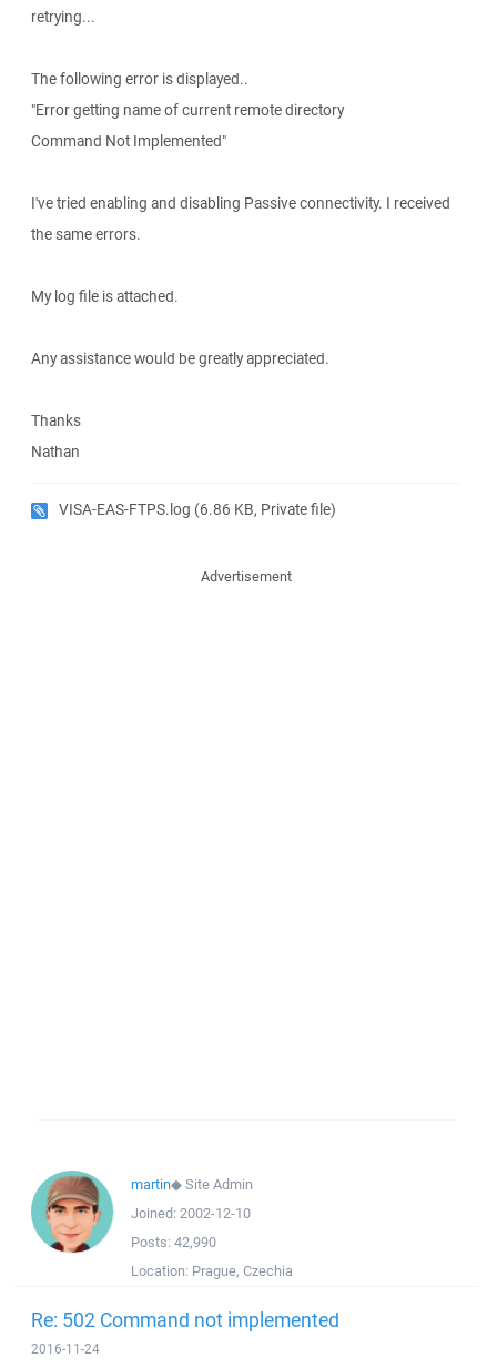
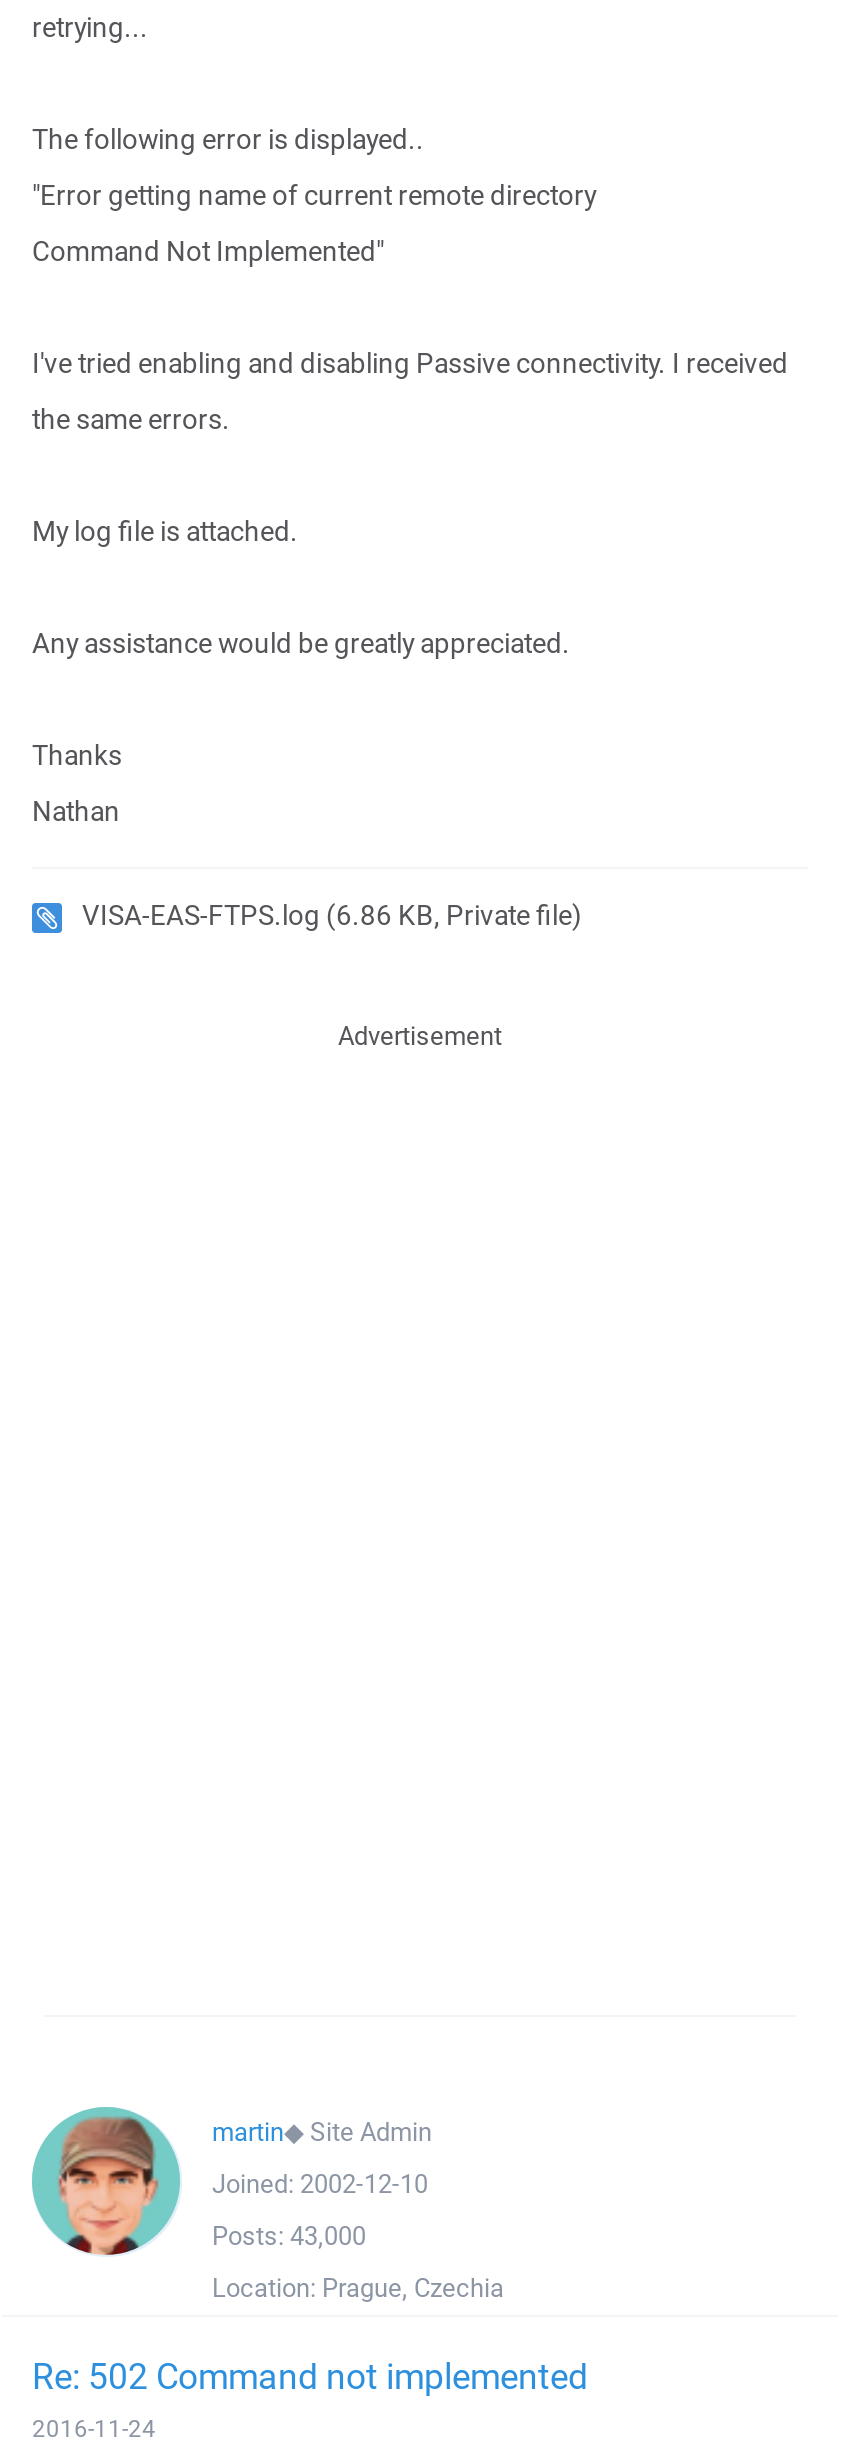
- Posts: 42,990
+ Posts: 43,000
